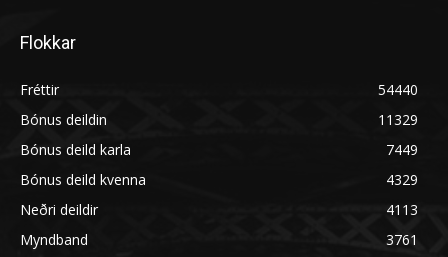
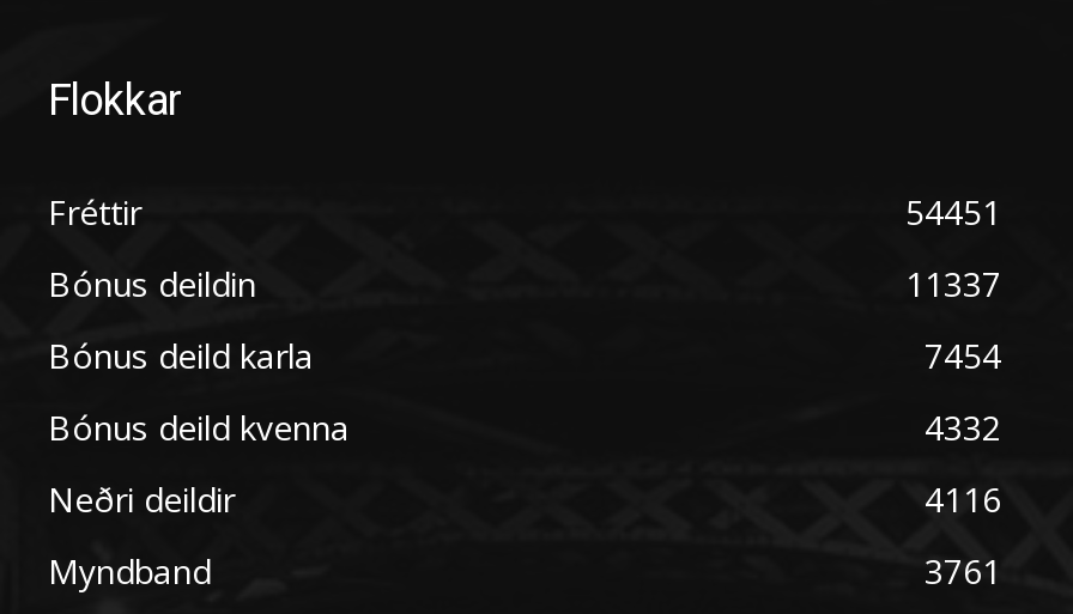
- 54440
+ 54451

- 11329
+ 11337

- 7449
+ 7454

- 4329
+ 4332

- 4113
+ 4116
